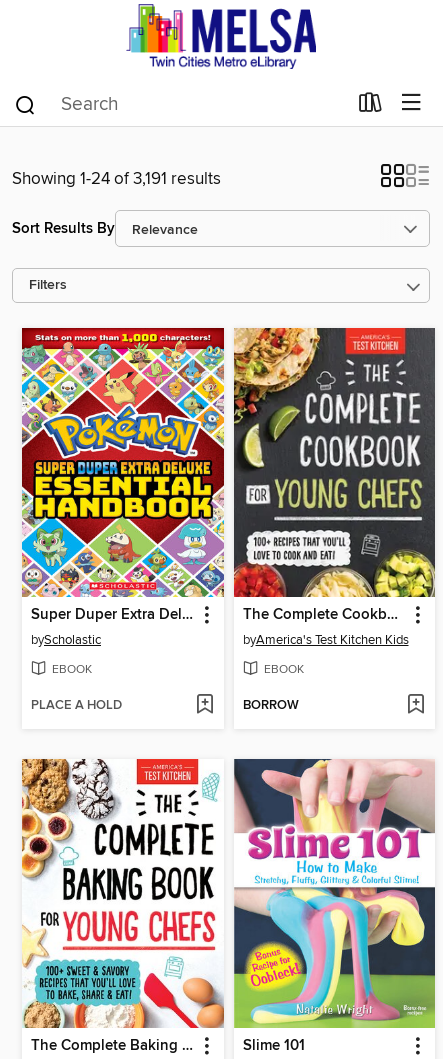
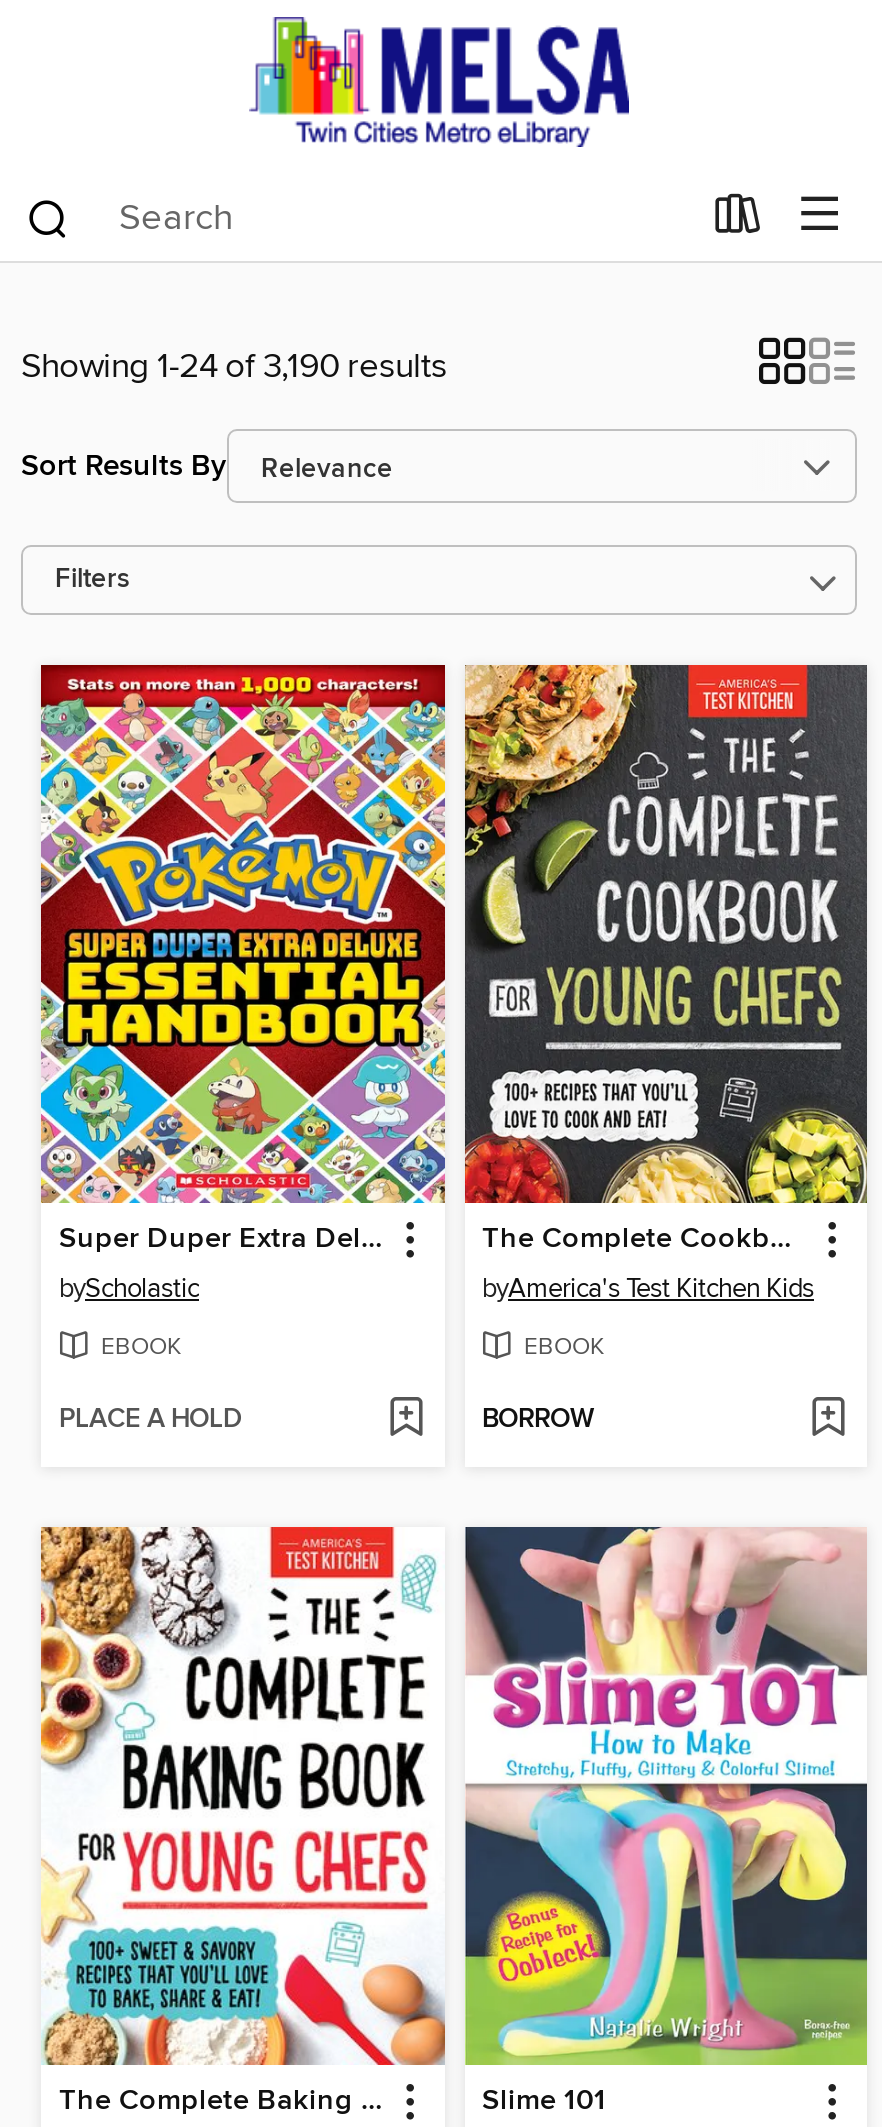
- Showing 1-24 of 3,191 results
+ Showing 1-24 of 3,190 results
